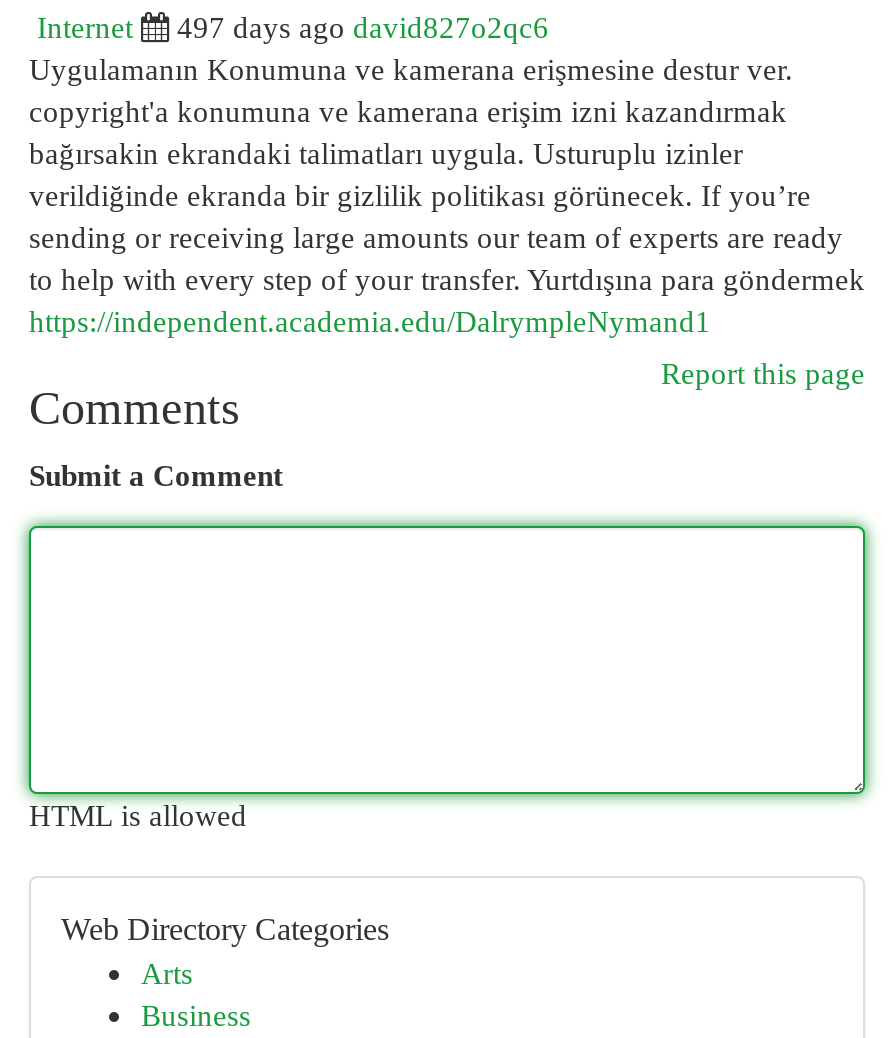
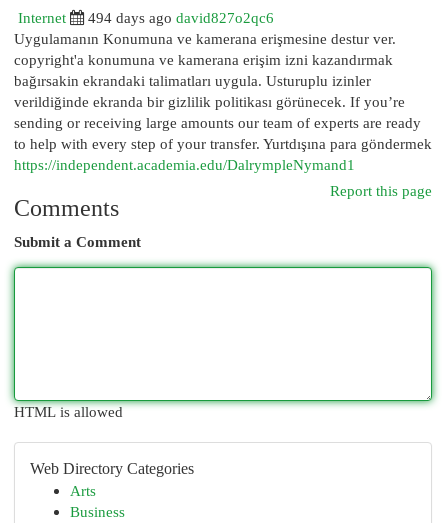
- 497 days ago david827o2qc6
+ 494 days ago david827o2qc6
